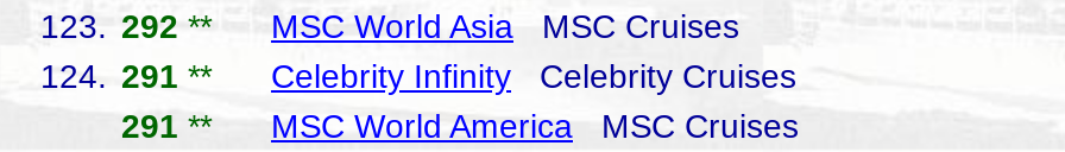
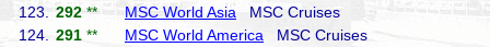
- Celebrity Infinity Celebrity Cruises
- 291 **
